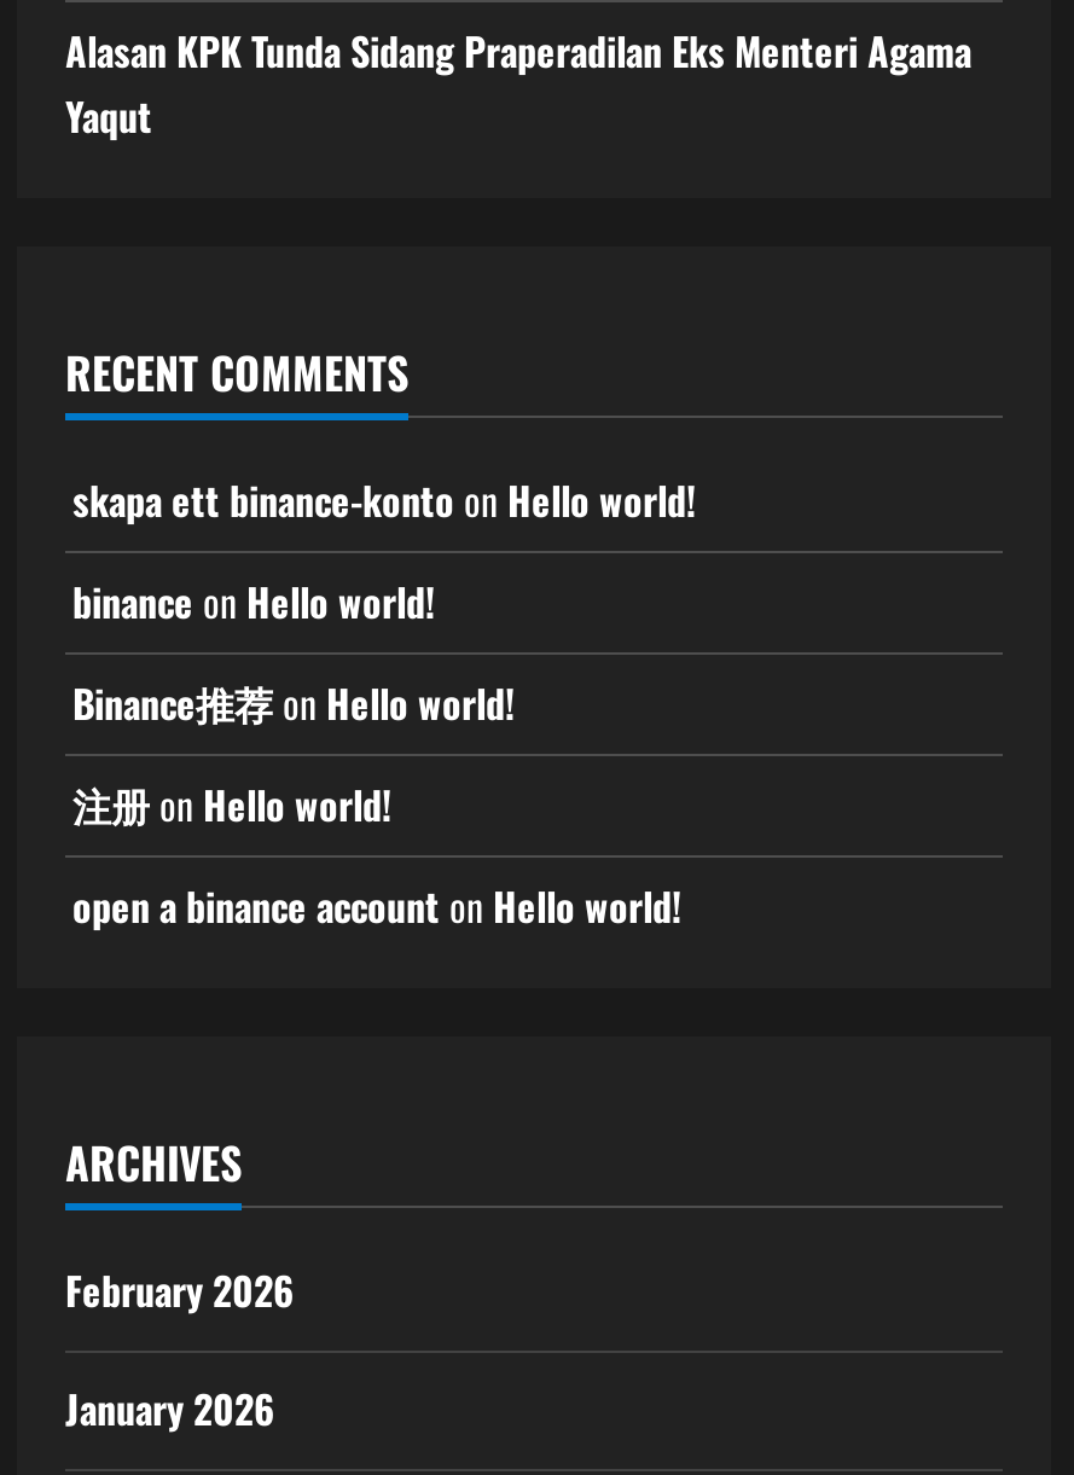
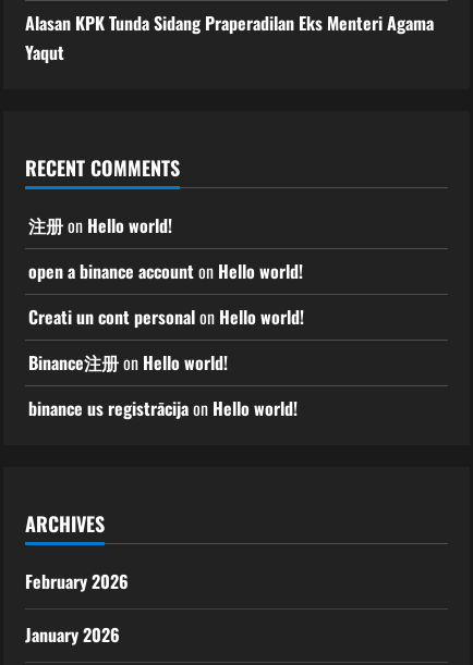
- skapa ett binance-konto on Hello world!
- binance on Hello world!
- Binance推荐on Hello world!

moved up: 注册on Hello world! | open a binance account on Hello world!

+ Creati un cont personal on Hello world!
+ Binance注册on Hello world!
+ binance us registrācija on Hello world!
